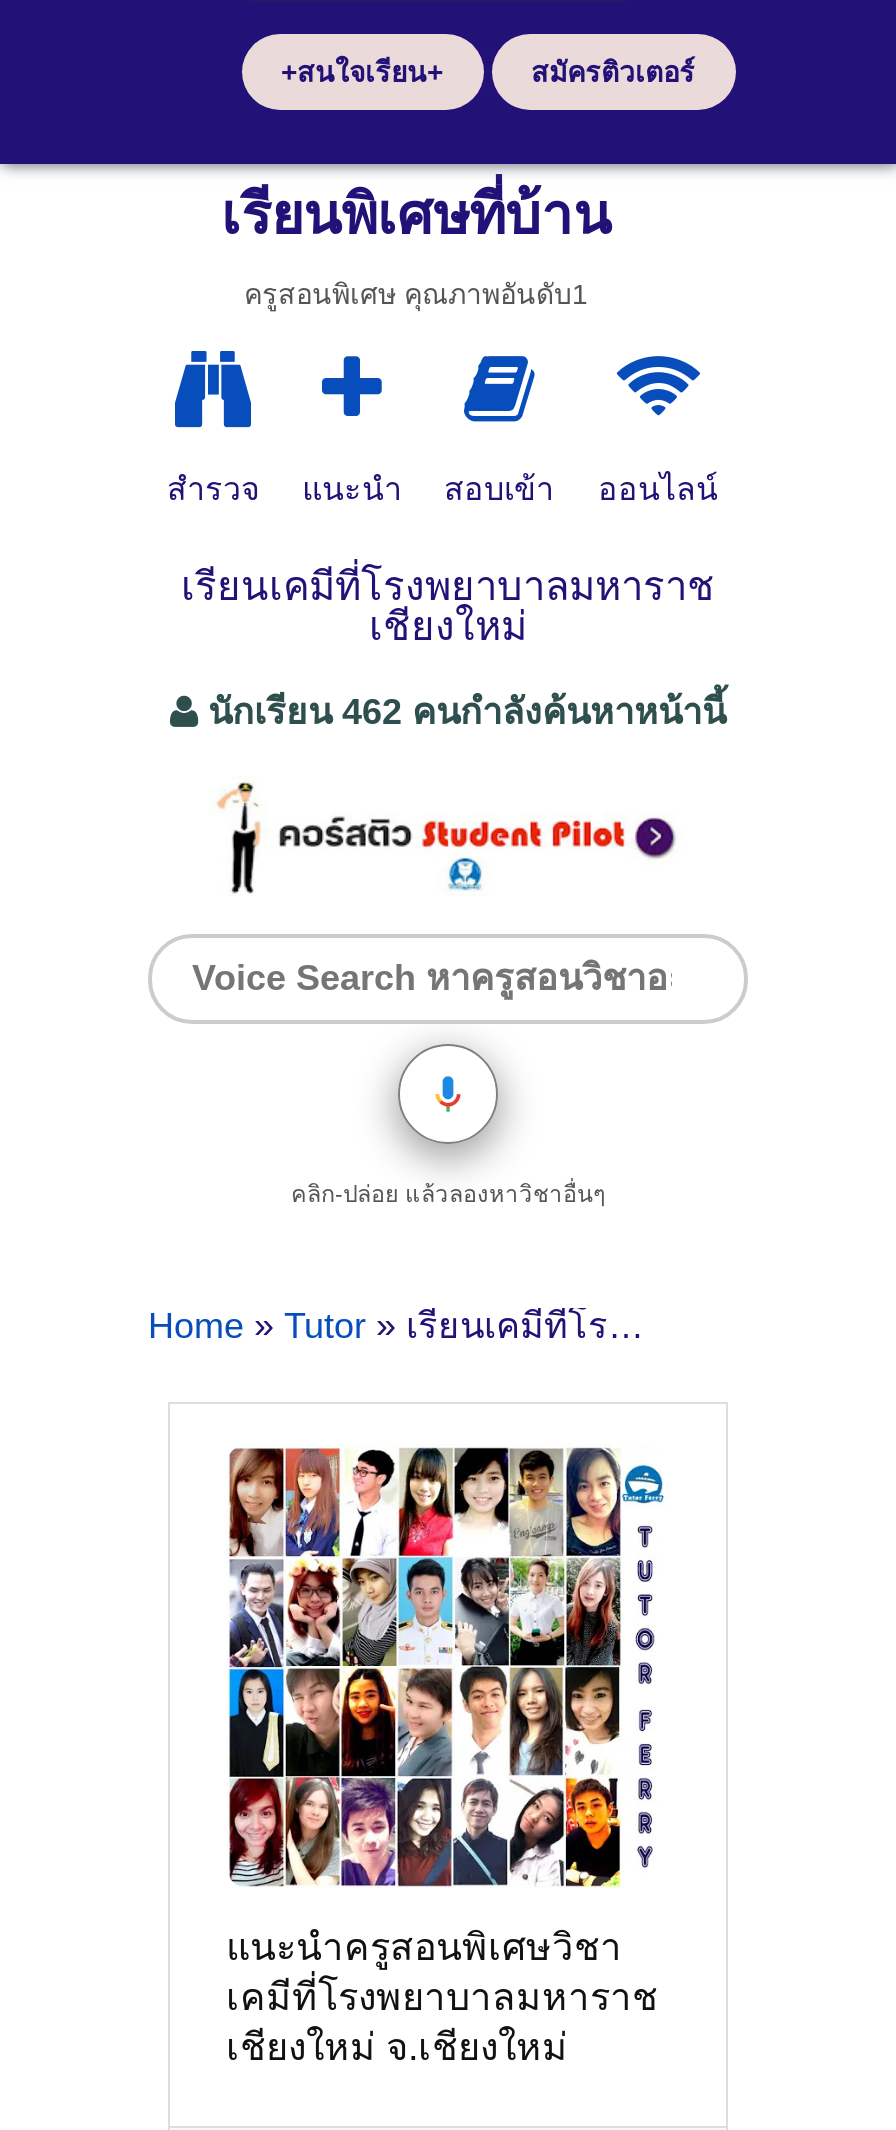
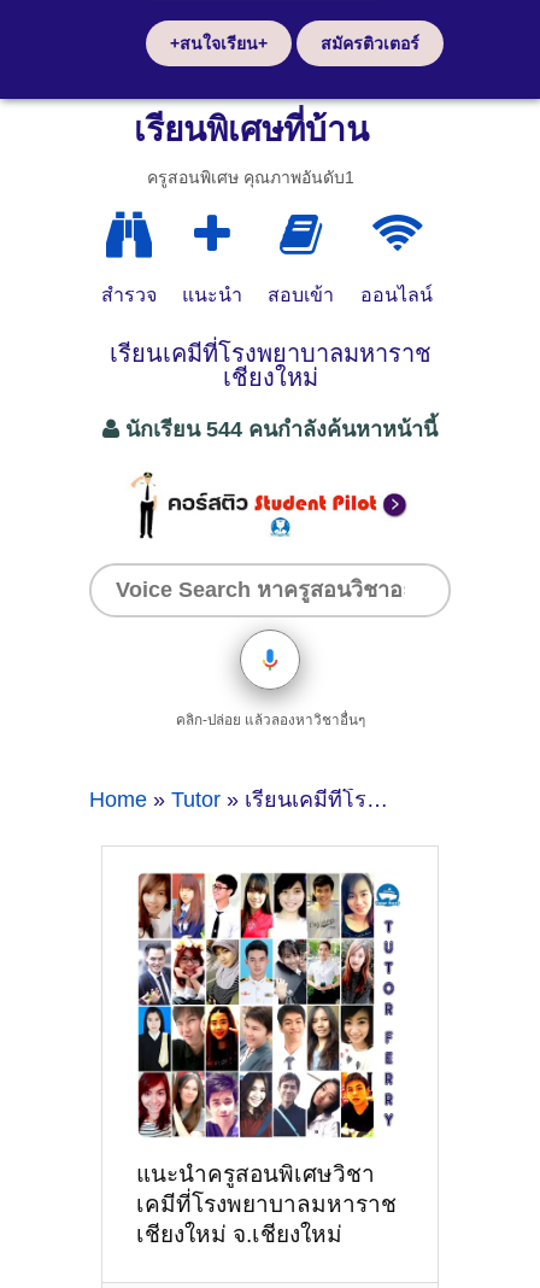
- นักเรียน 462 คนกำลังค้นหาหน้านี้
+ นักเรียน 544 คนกำลังค้นหาหน้านี้
